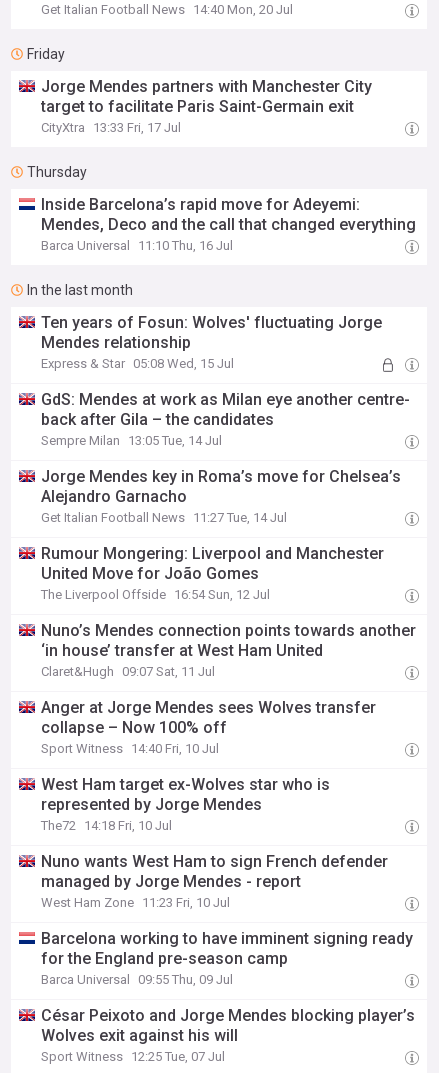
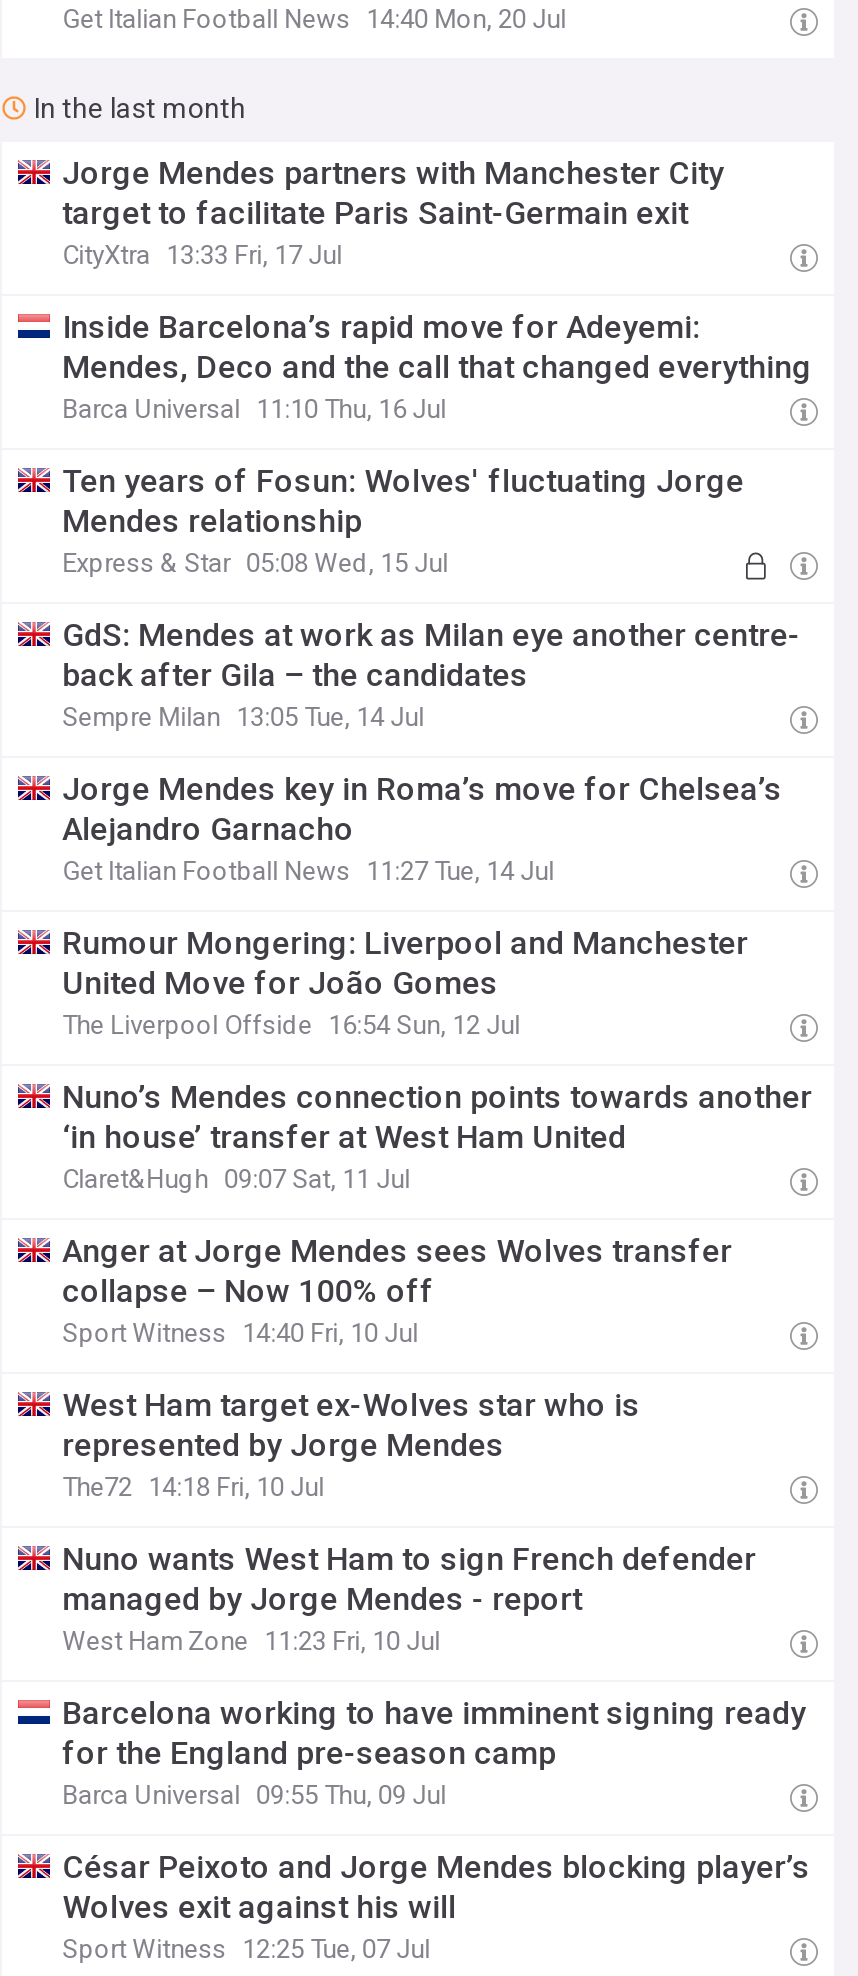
- Friday

- Thursday

moved up: In the last month
